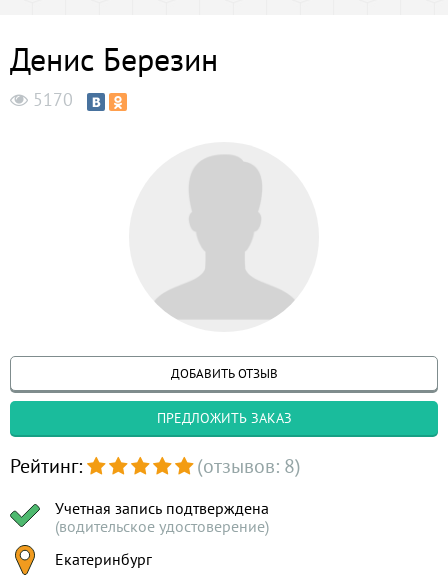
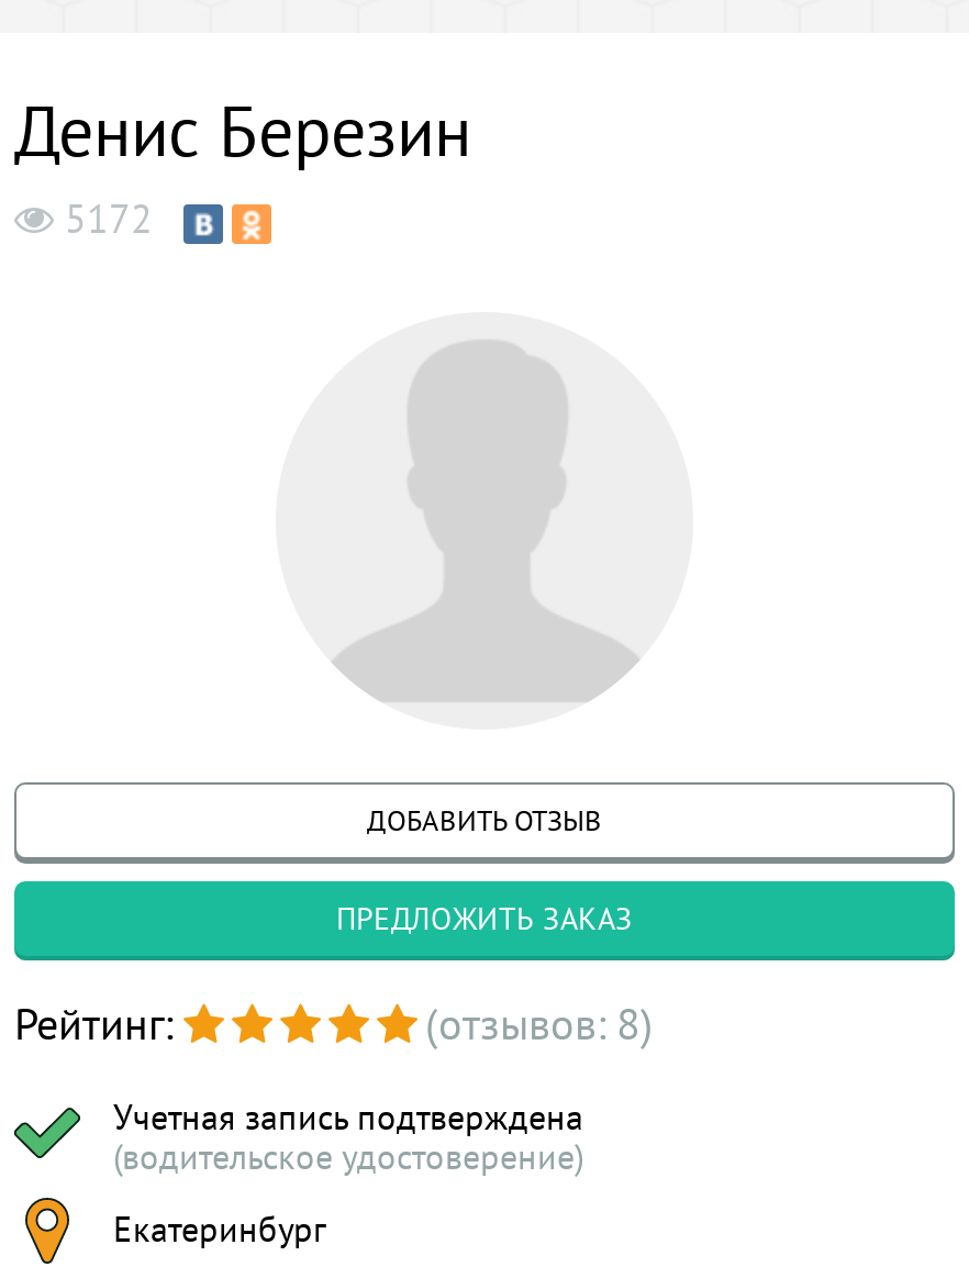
- 5170
+ 5172
